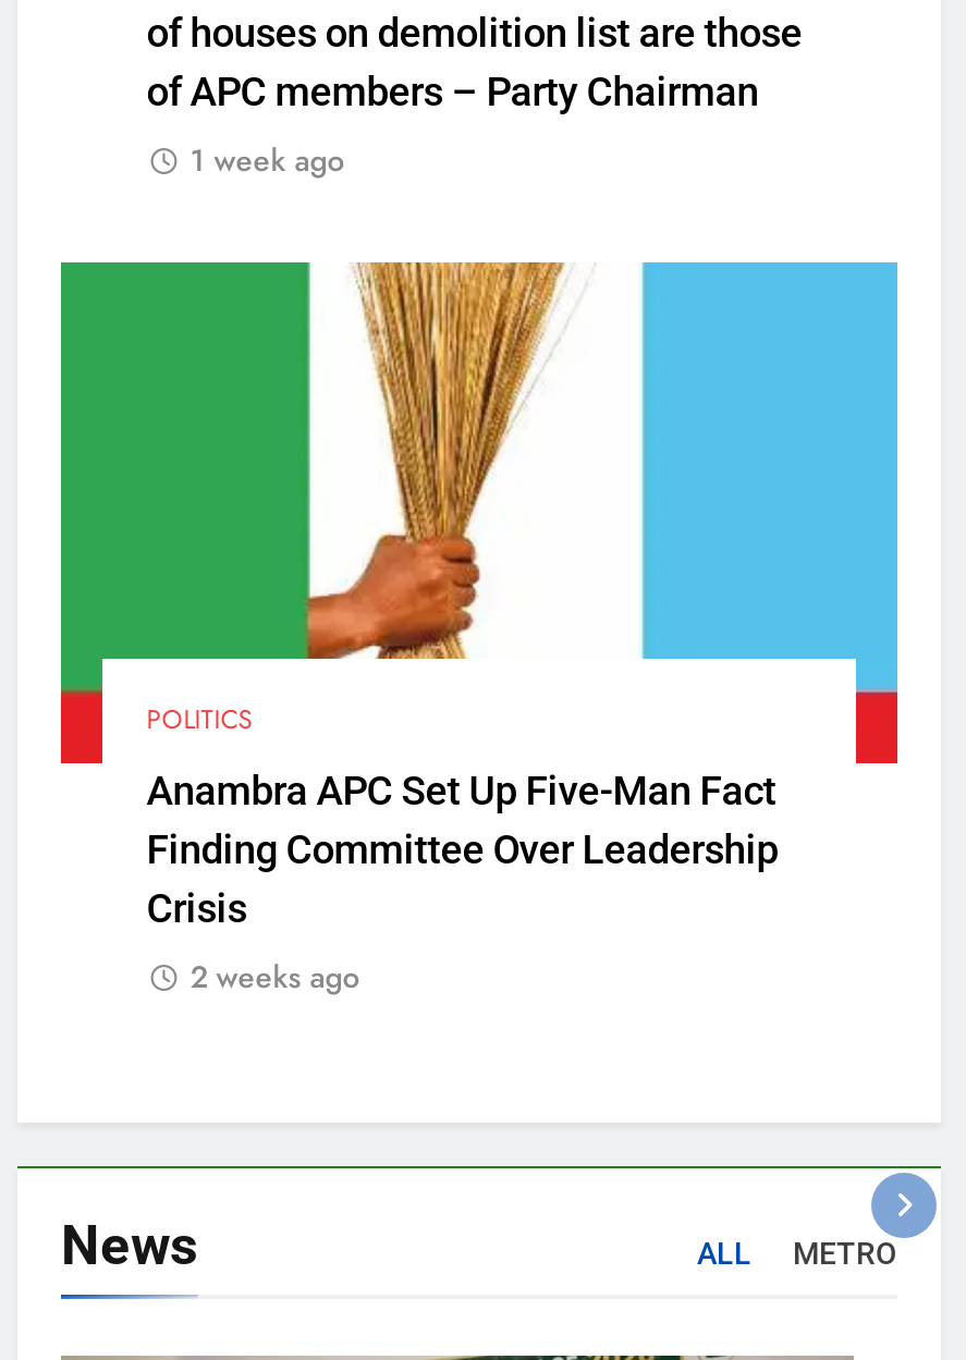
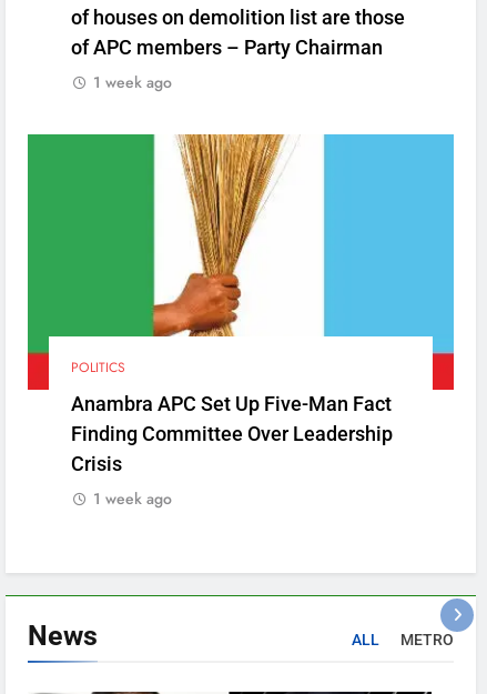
- 2 weeks ago
+ 1 week ago
